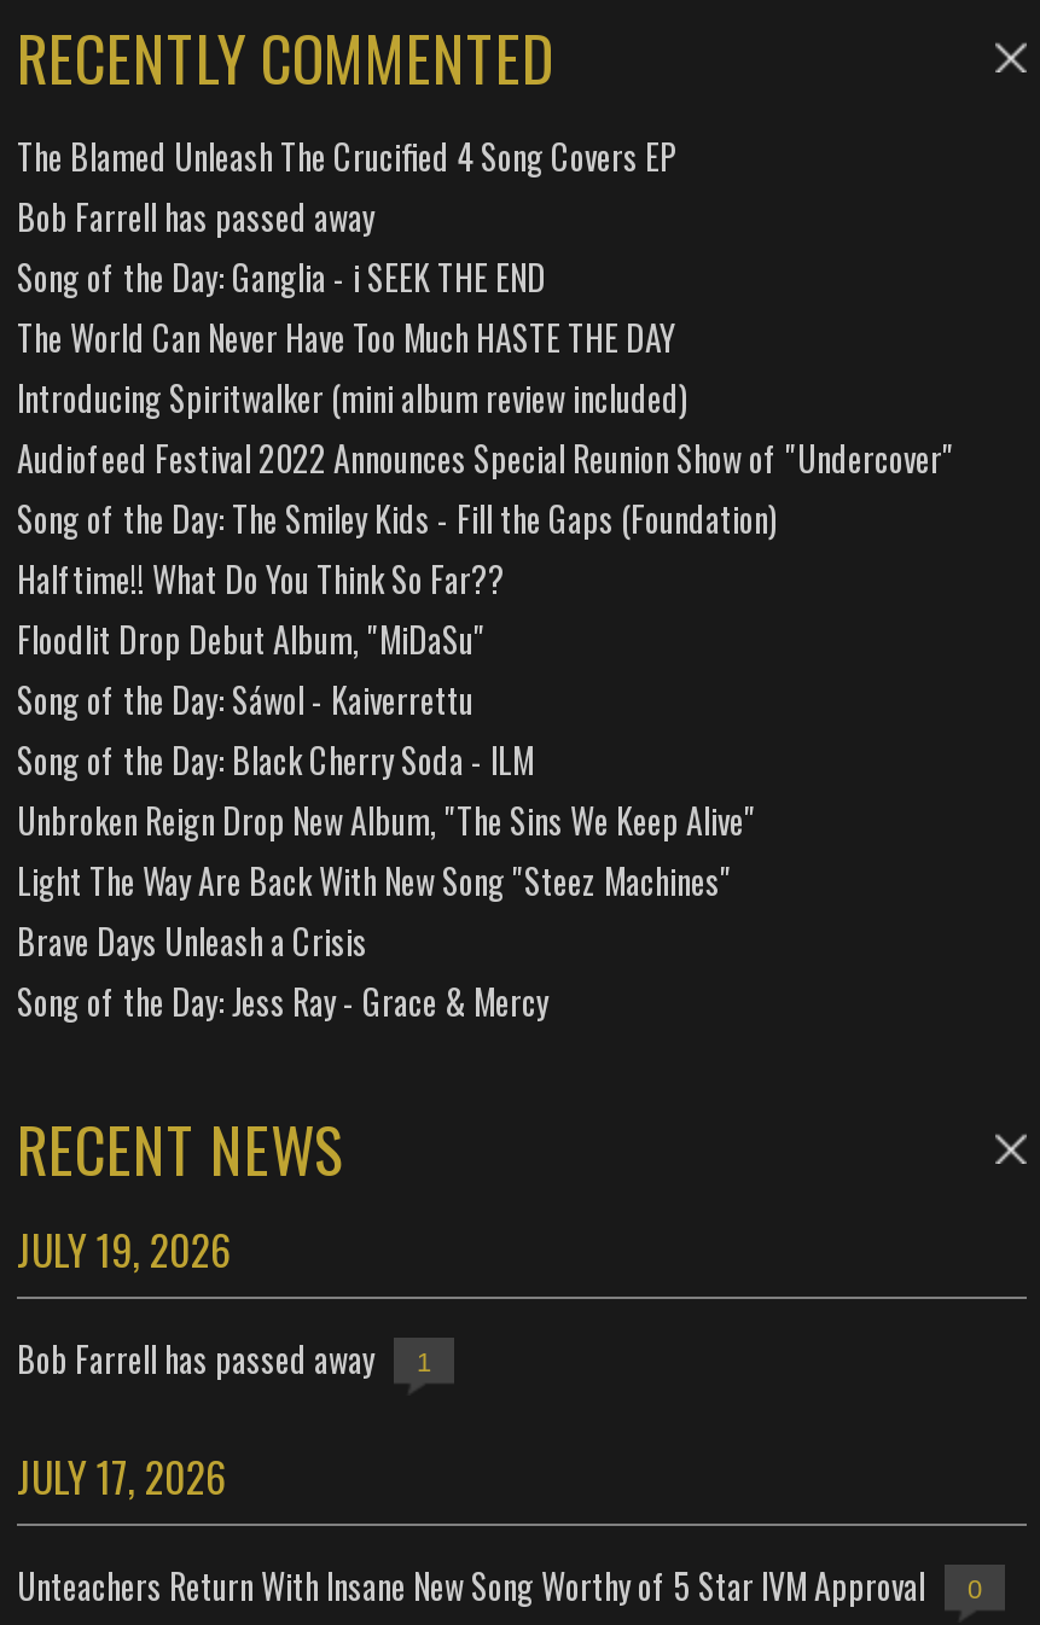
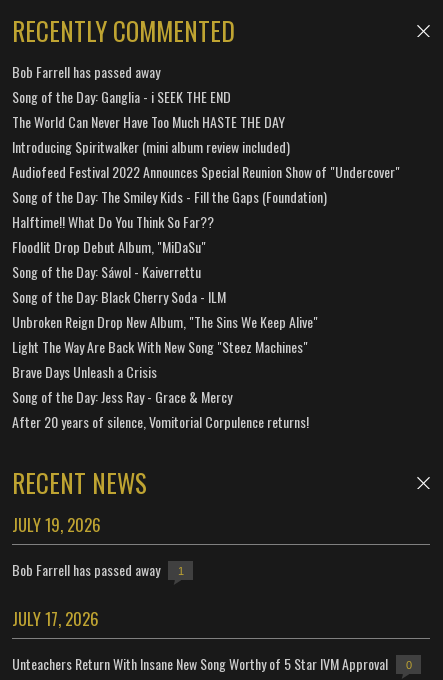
- The Blamed Unleash The Crucified 4 Song Covers EP

moved up: Bob Farrell has passed away | Song of the Day: Ganglia - i SEEK THE END | The World Can Never Have Too Much HASTE THE DAY | ... | Brave Days Unleash a Crisis | Song of the Day: Jess Ray - Grace & Mercy

+ After 20 years of silence, Vomitorial Corpulence returns!
